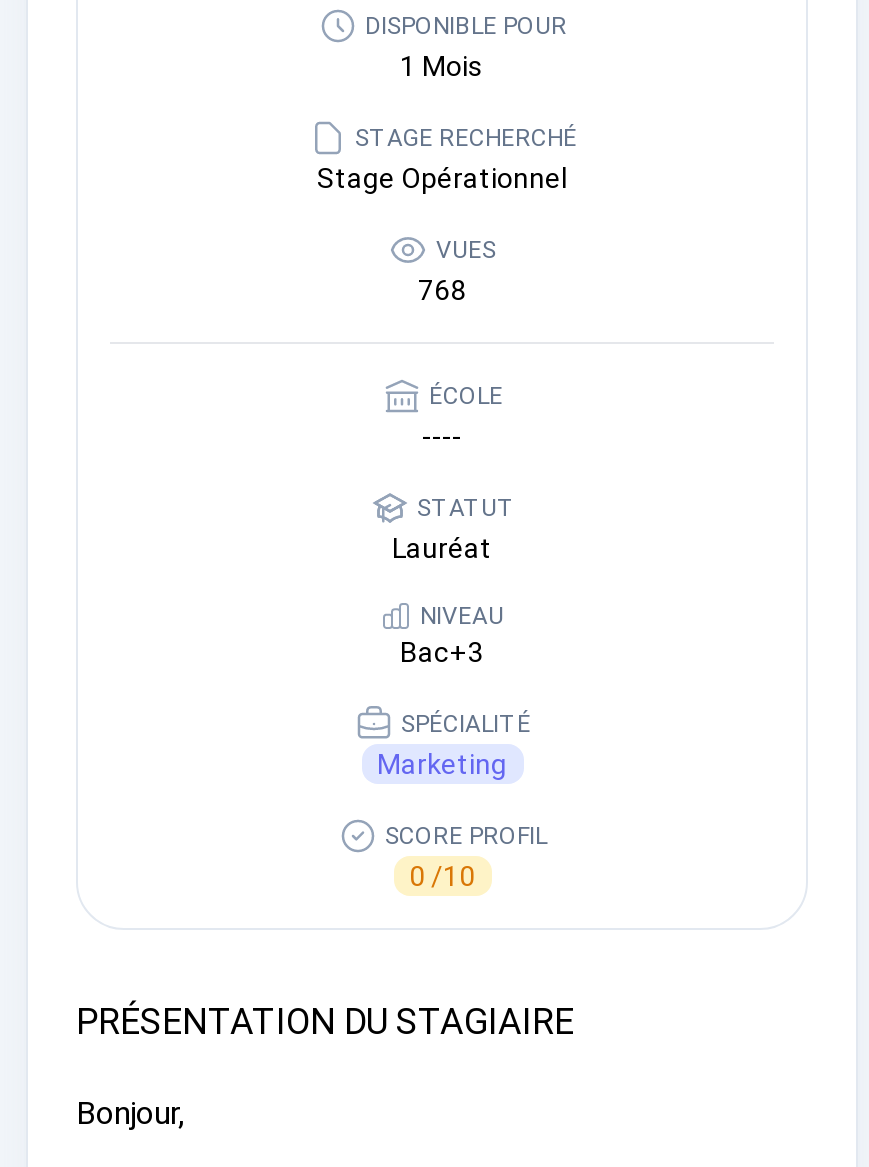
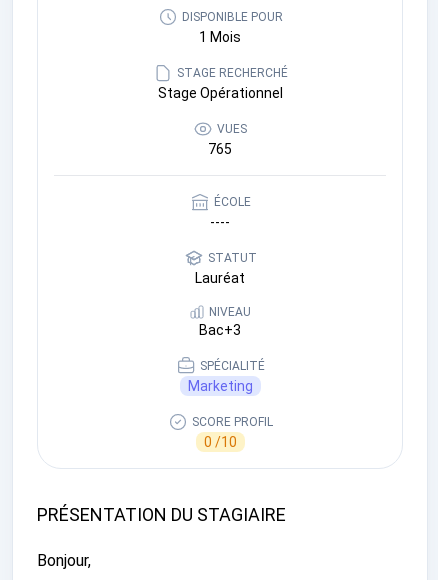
- 768
+ 765
